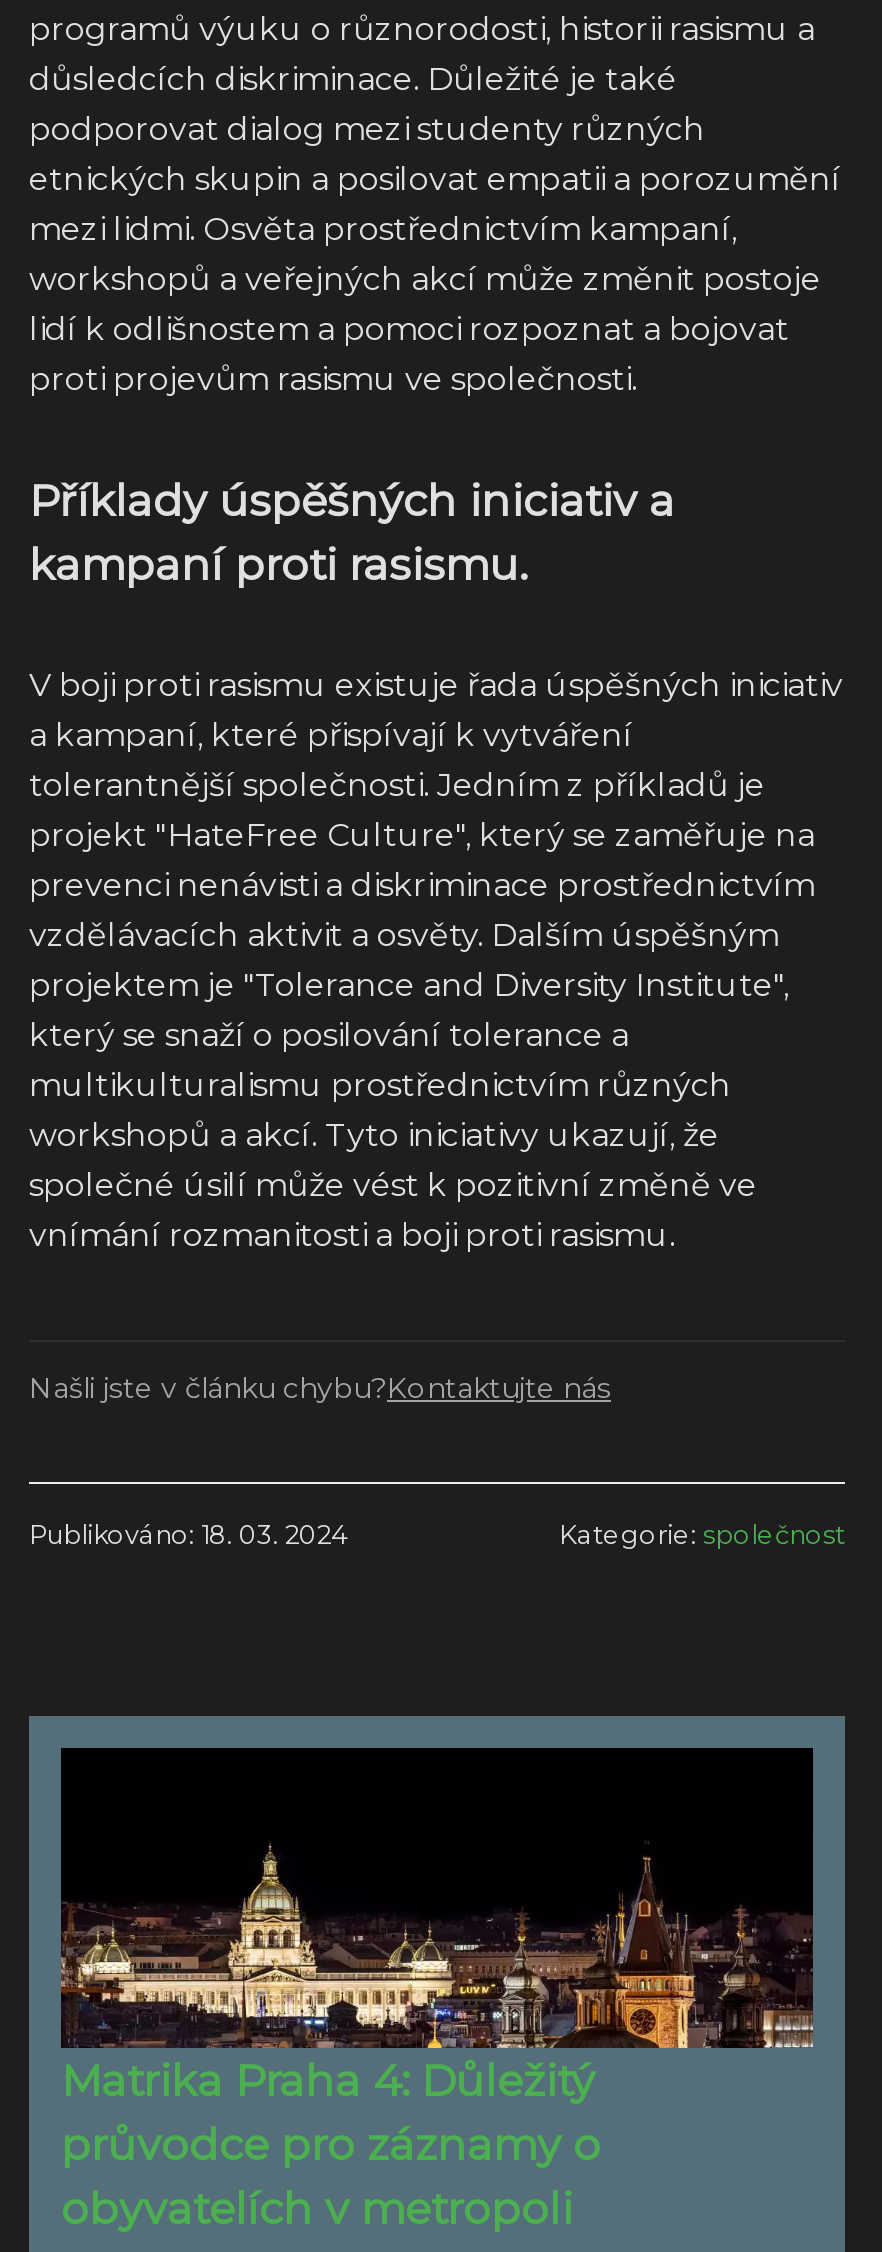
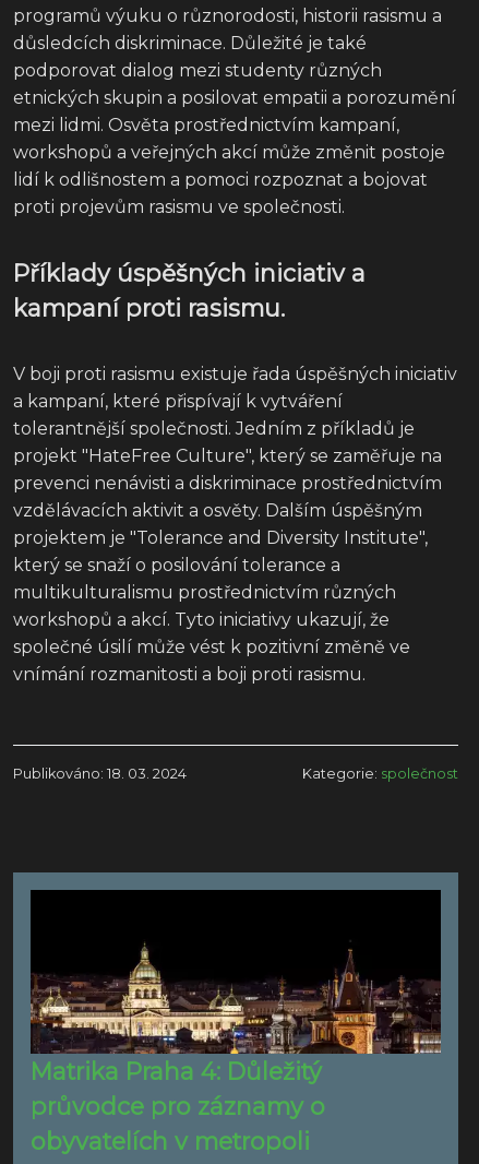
- Našli jste v článku chybu?Kontaktujte nás
